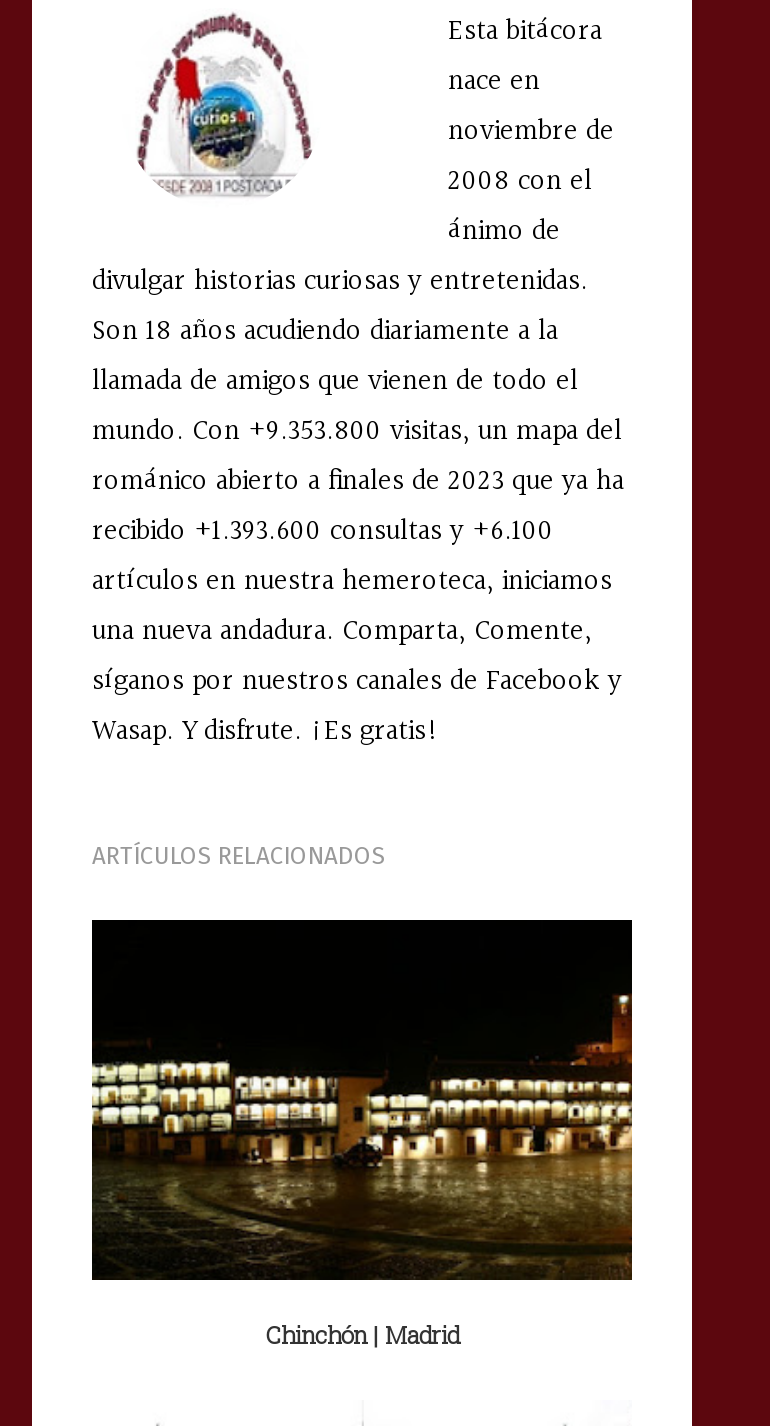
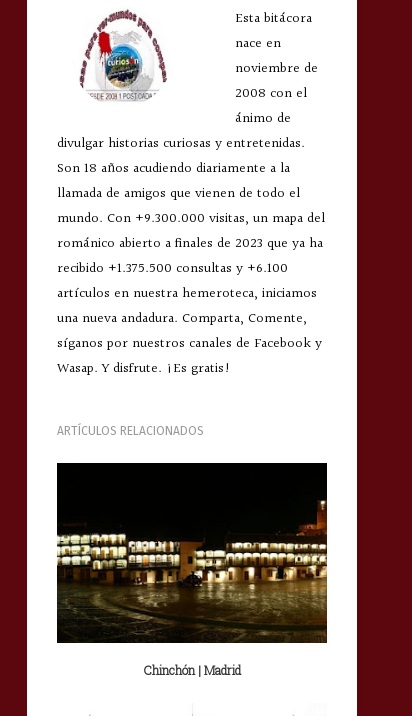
- mundo. Con +9.353.800 visitas, un mapa del
+ mundo. Con +9.300.000 visitas, un mapa del

- recibido +1.393.600 consultas y +6.100
+ recibido +1.375.500 consultas y +6.100
